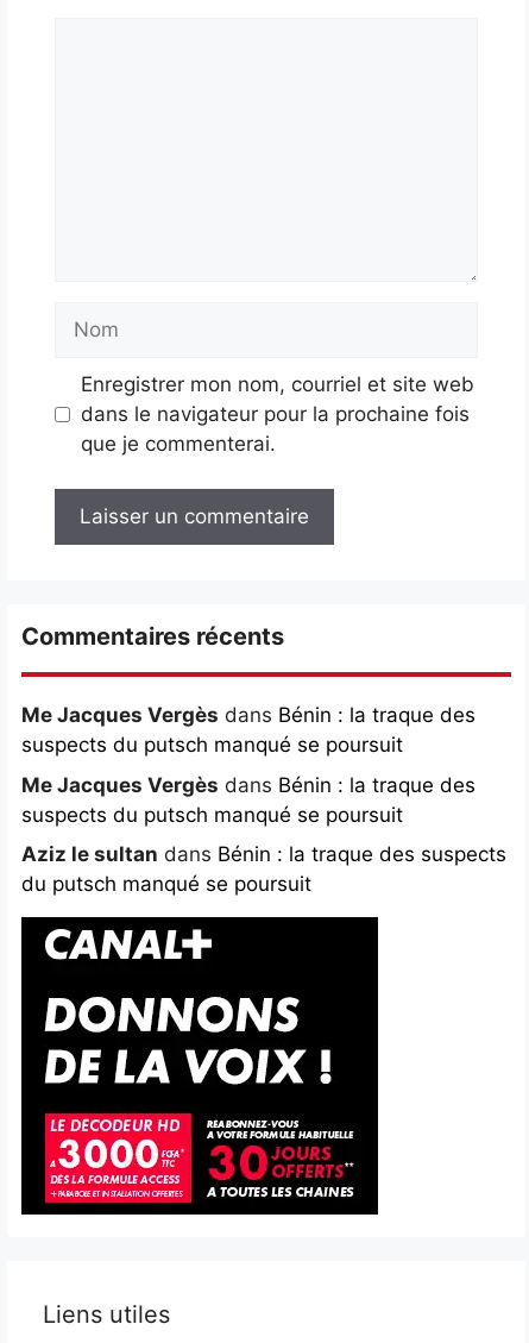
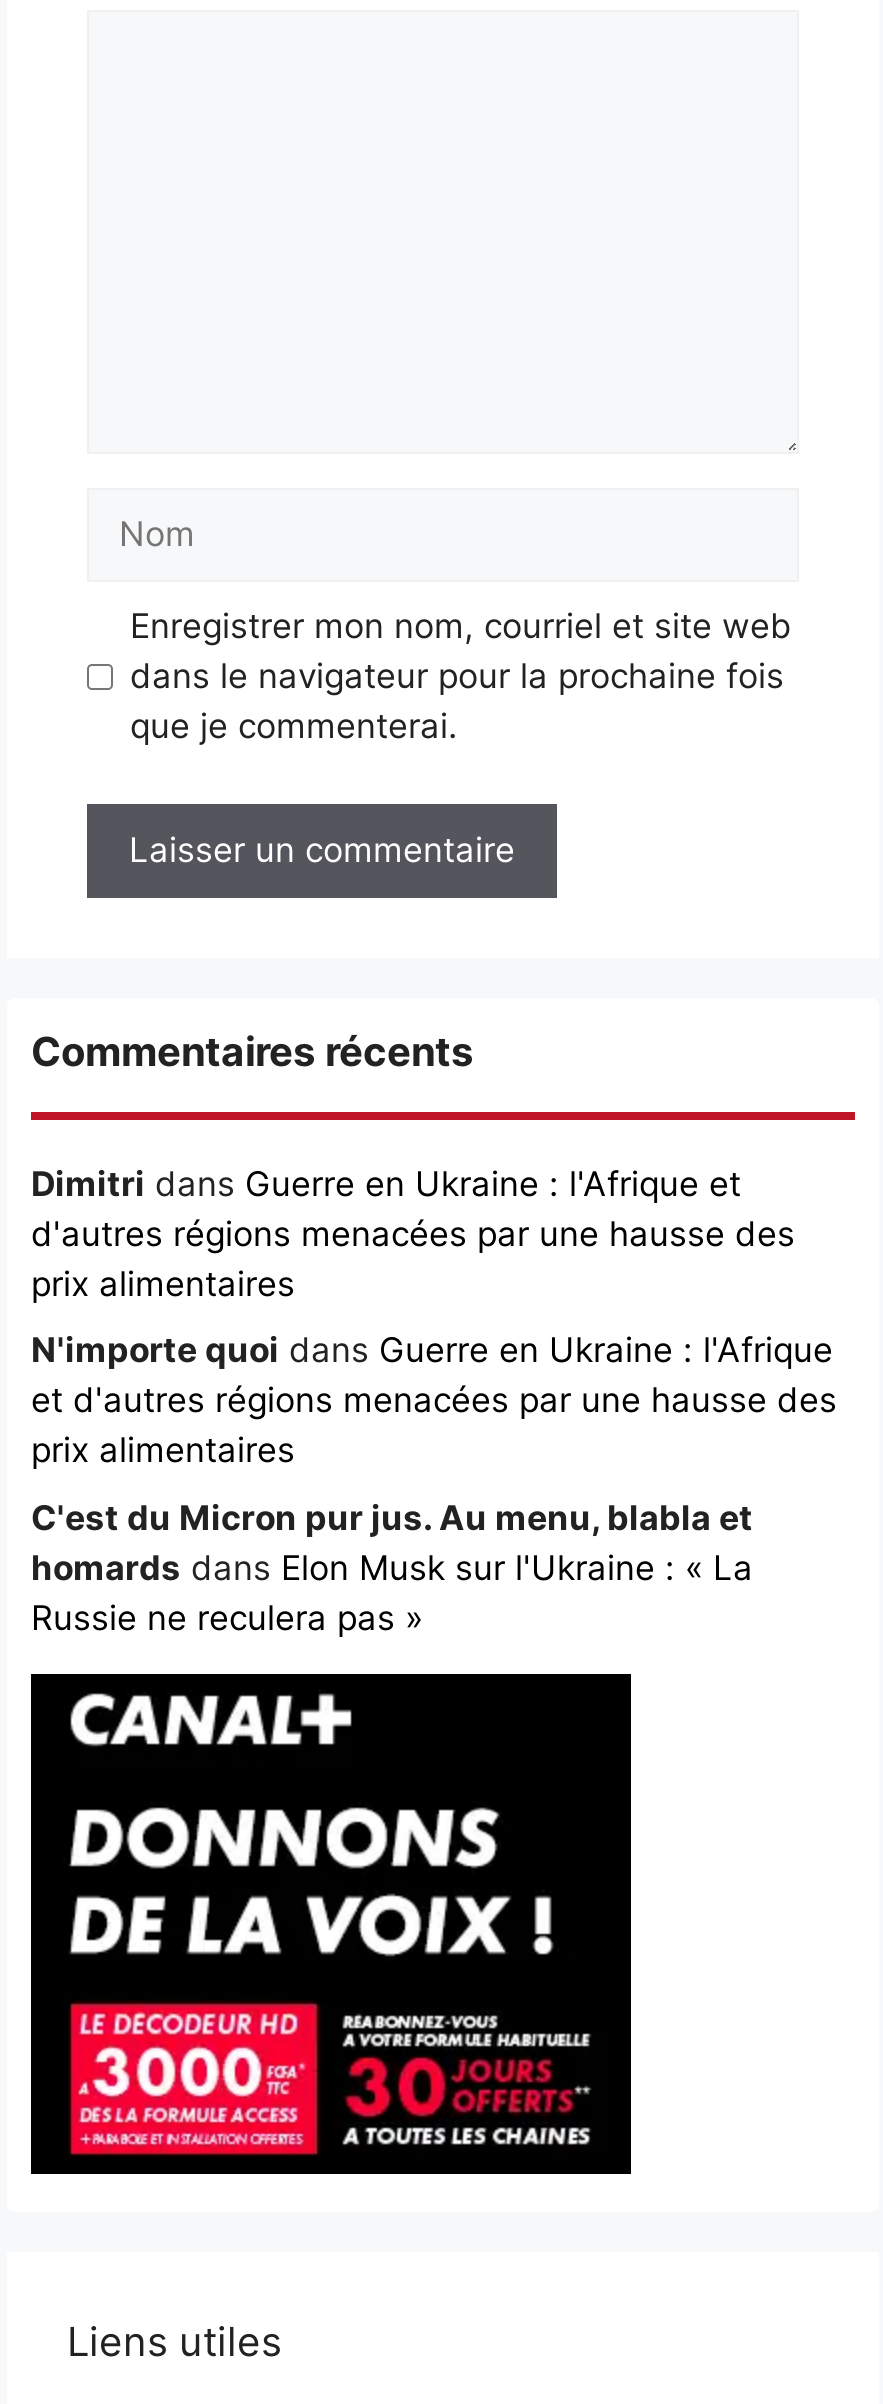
- Me Jacques Vergès dans Bénin : la traque des
- suspects du putsch manqué se poursuit
+ Dimitri dans Guerre en Ukraine : l'Afrique et
+ d'autres régions menacées par une hausse des
+ prix alimentaires

- Me Jacques Vergès dans Bénin : la traque des
- suspects du putsch manqué se poursuit
+ N'importe quoi dans Guerre en Ukraine : l'Afrique
+ et d'autres régions menacées par une hausse des
+ prix alimentaires

- Aziz le sultan dans Bénin : la traque des suspects
- du putsch manqué se poursuit
+ C'est du Micron pur jus. Au menu, blabla et
+ homards dans Elon Musk sur l'Ukraine : « La
+ Russie ne reculera pas »
